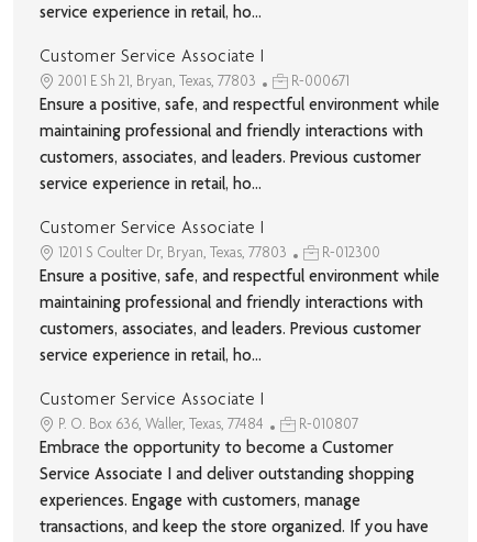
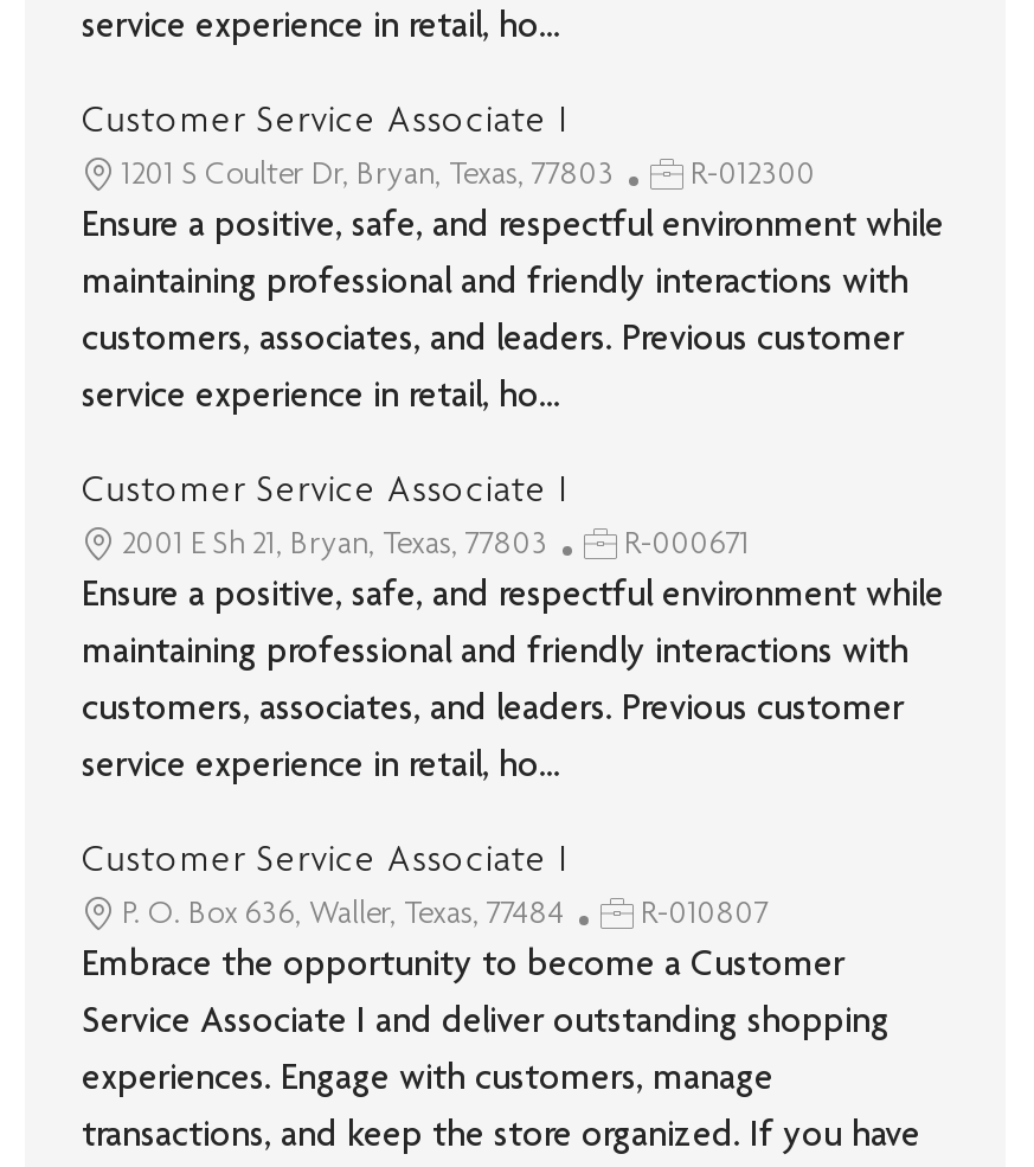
moved down: 2001 E Sh 21, Bryan, Texas, 77803 | R-000671

moved up: 1201 S Coulter Dr, Bryan, Texas, 77803 | R-012300
